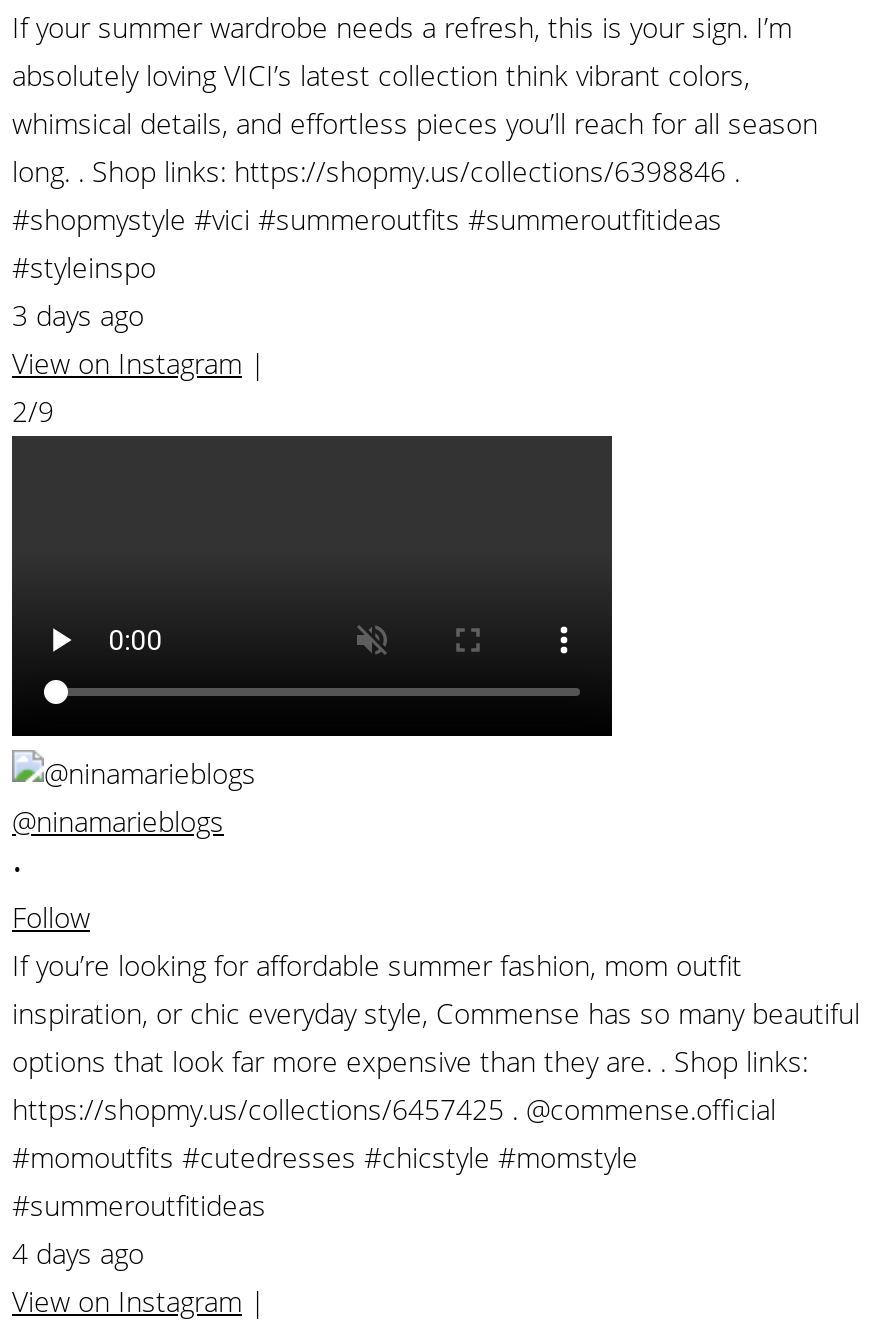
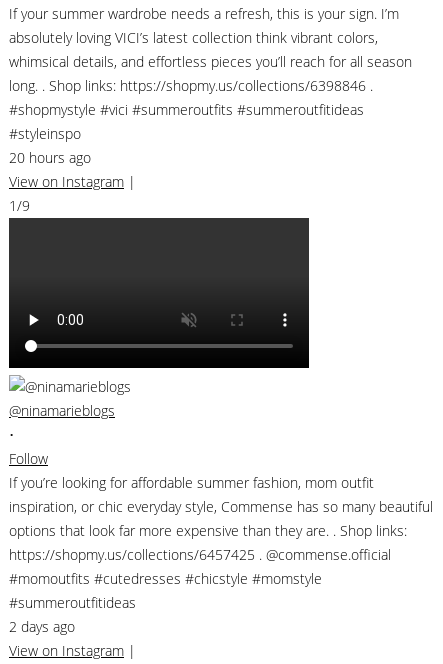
- 3 days ago
+ 20 hours ago

- 2/9
+ 1/9

- 4 days ago
+ 2 days ago
